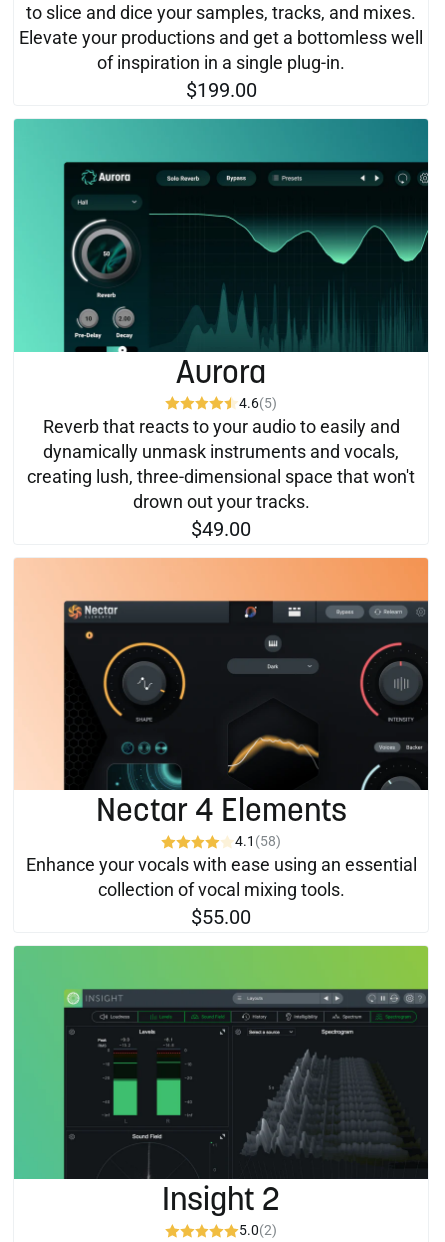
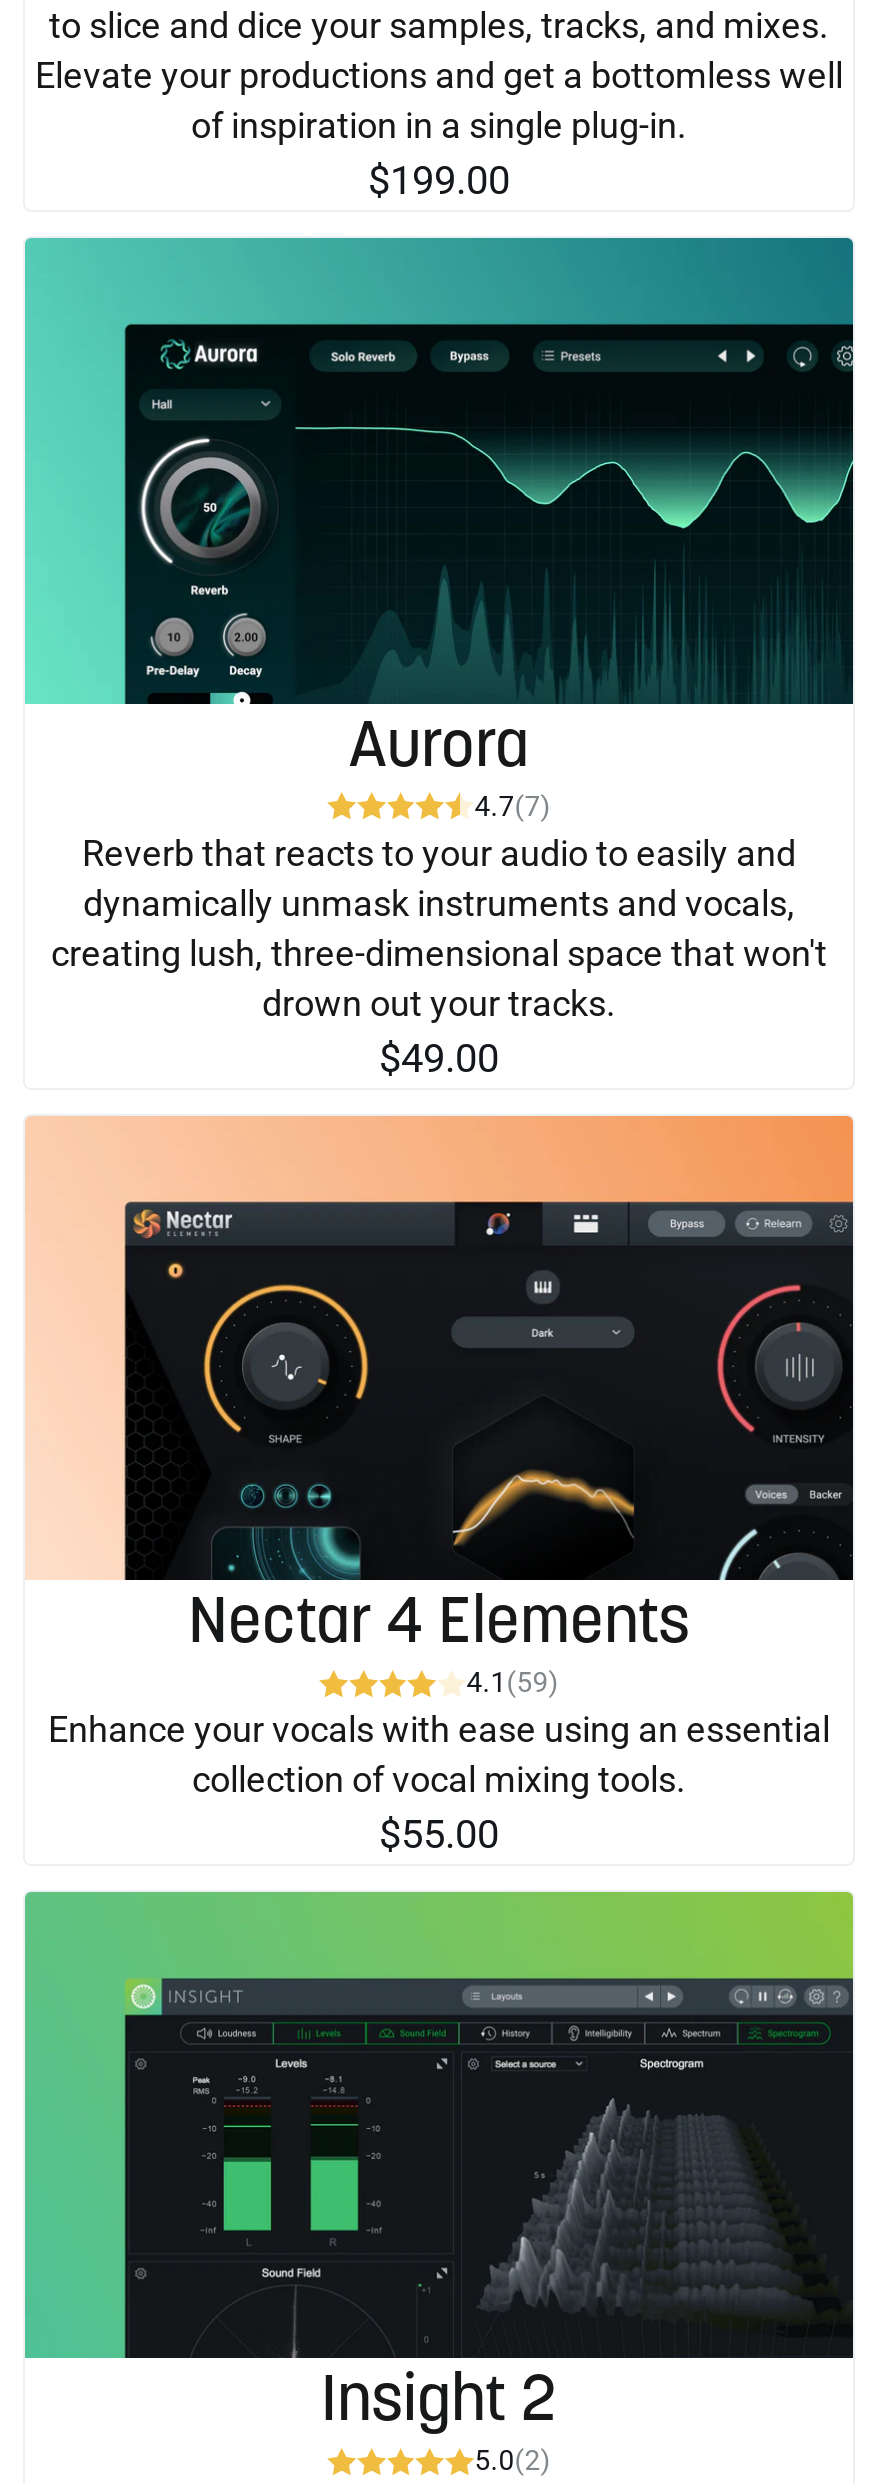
- 4.6(5)
+ 4.7(7)

- 4.1 (58)
+ 4.1 (59)
